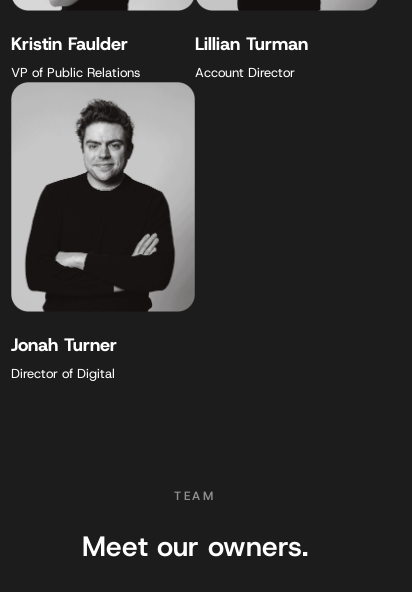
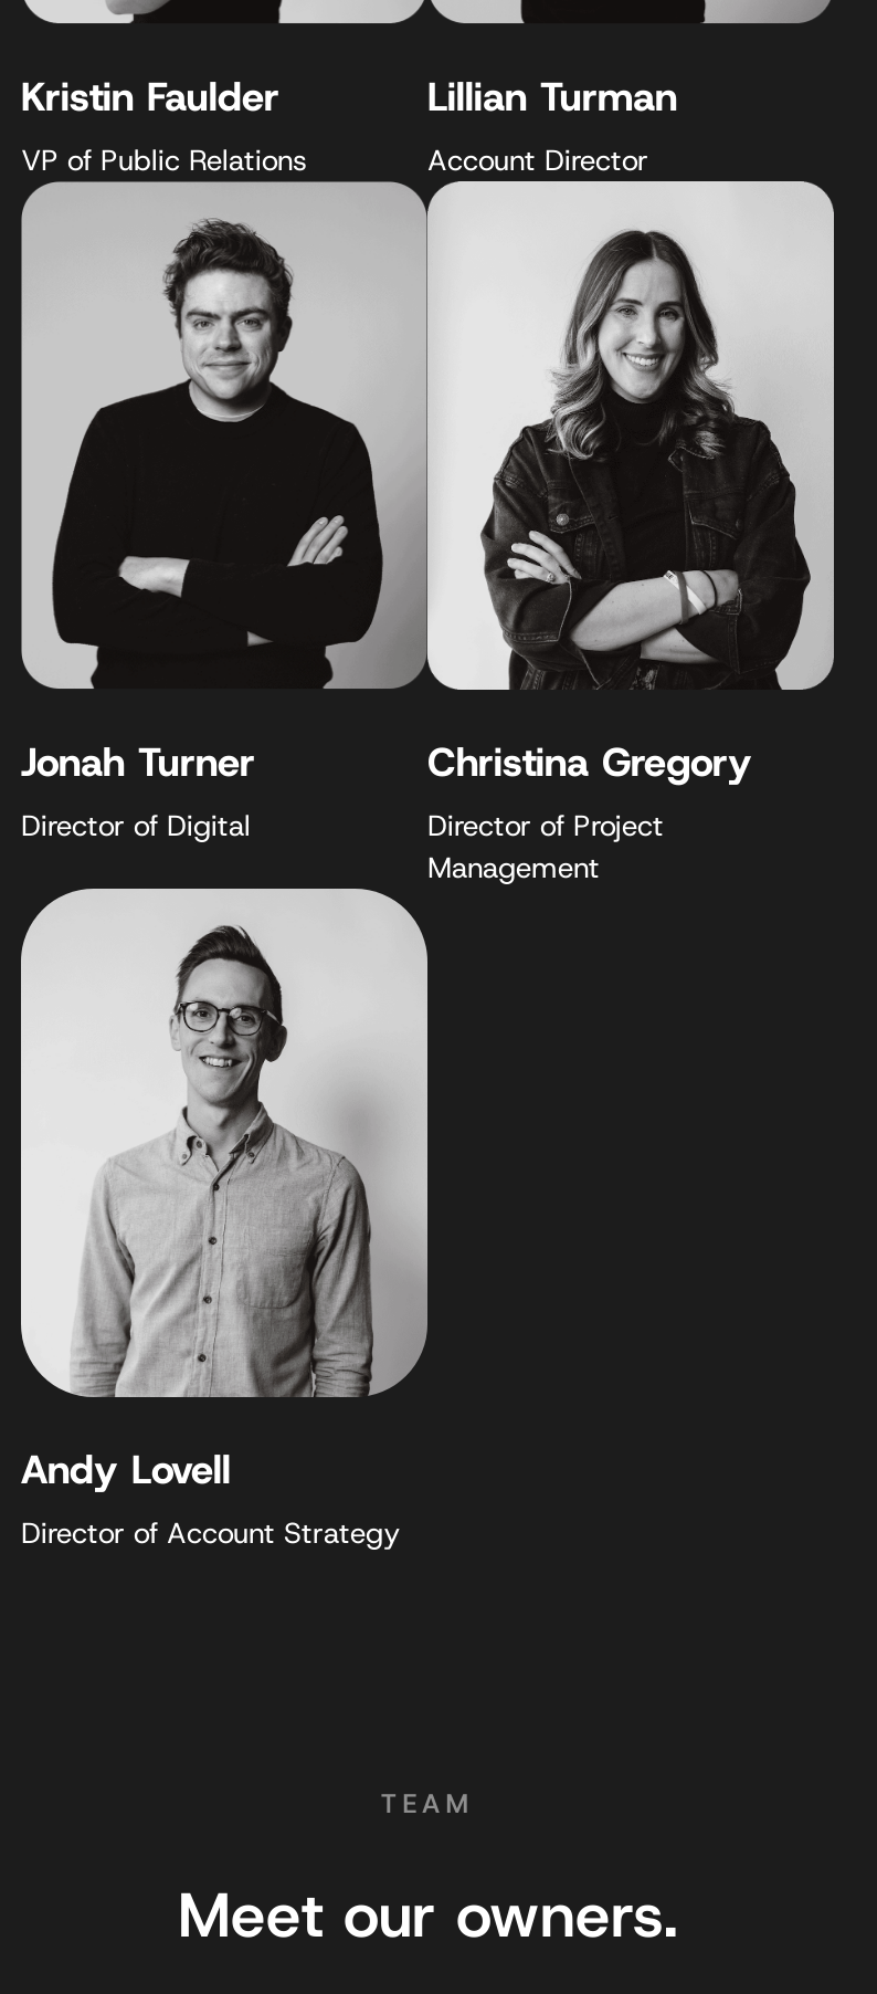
+ [image]
+ Christina Gregory
+ Director of Project
+ Management

+ [image]
+ Andy Lovell
+ Director of Account Strategy
